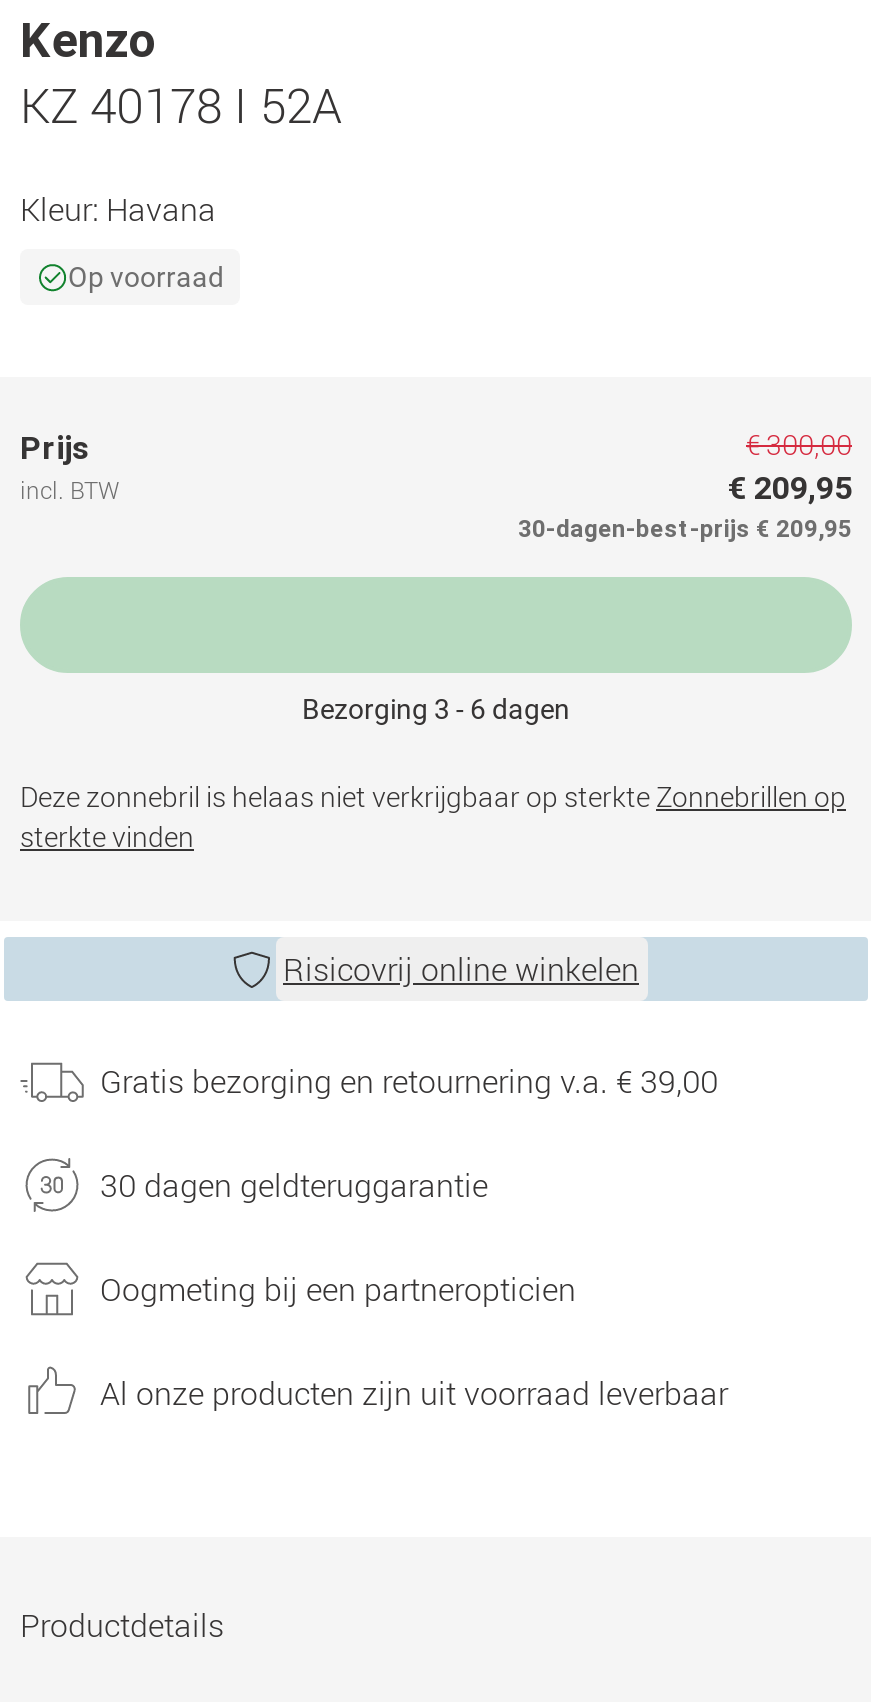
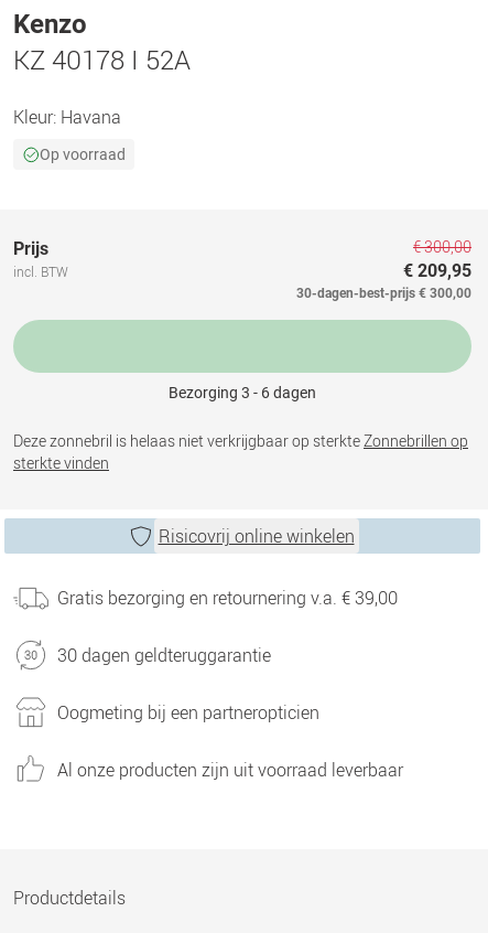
- 30-dagen-best-prijs € 209,95
+ 30-dagen-best-prijs € 300,00
